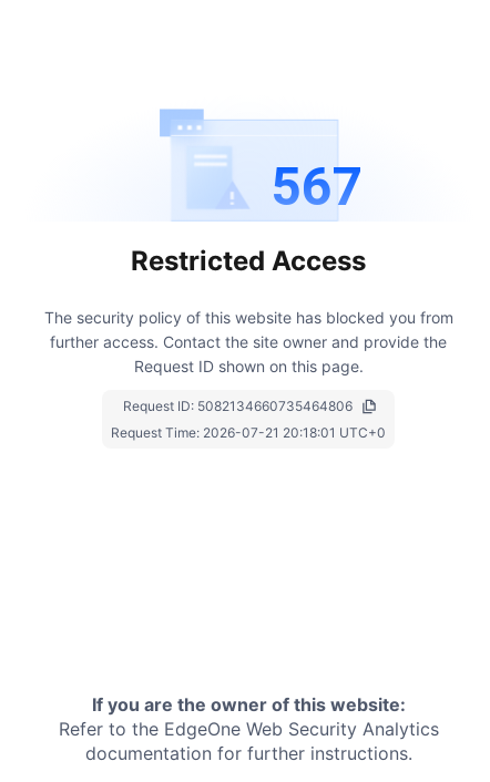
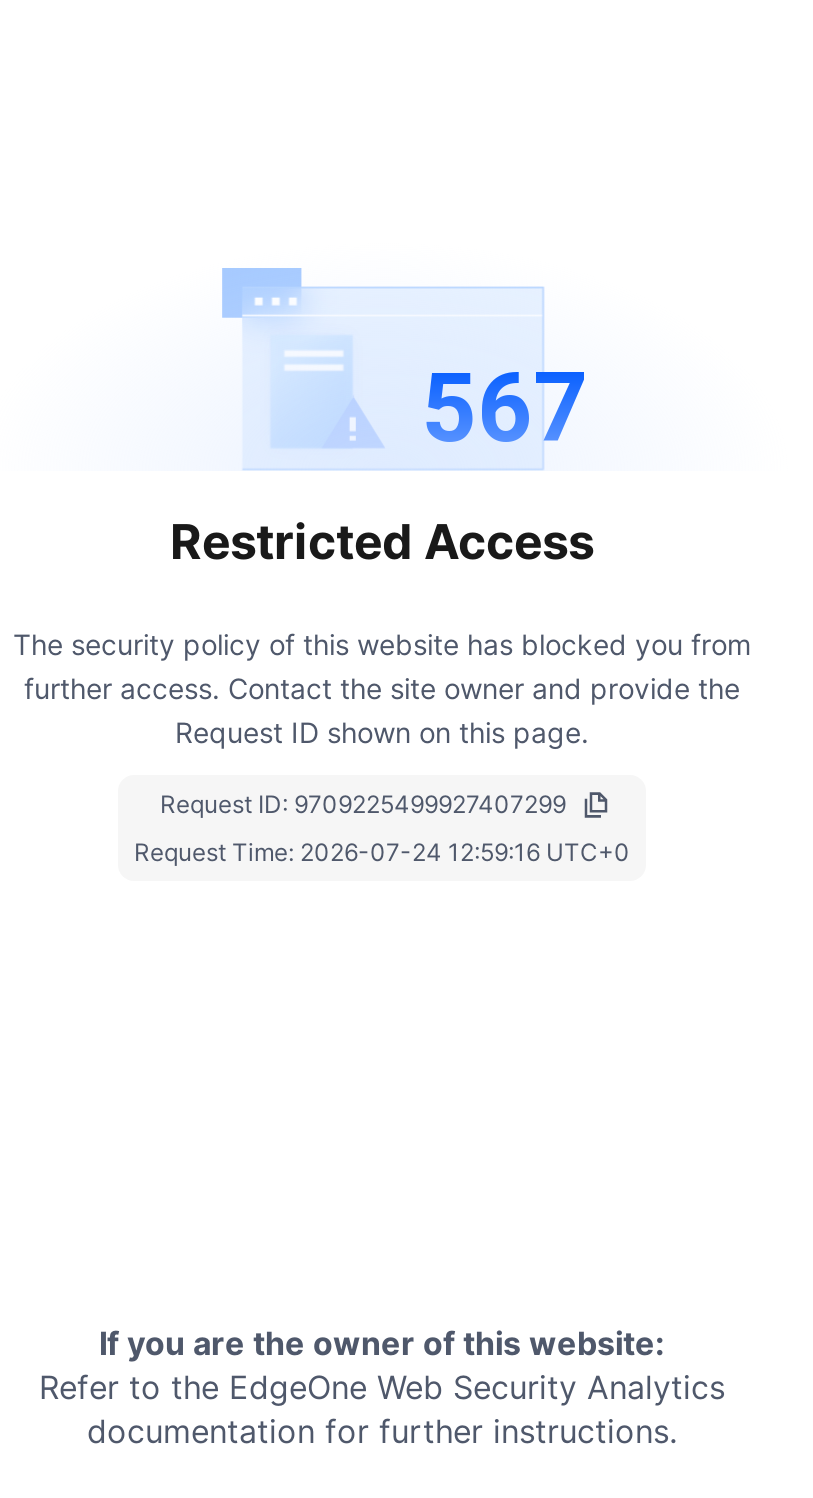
- Request ID: 5082134660735464806
+ Request ID: 9709225499927407299

- Request Time: 2026-07-21 20:18:01 UTC+0
+ Request Time: 2026-07-24 12:59:16 UTC+0
